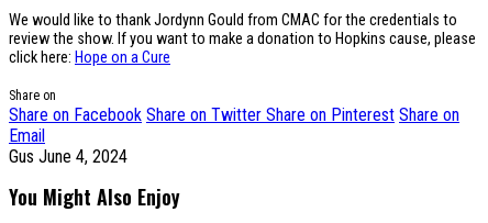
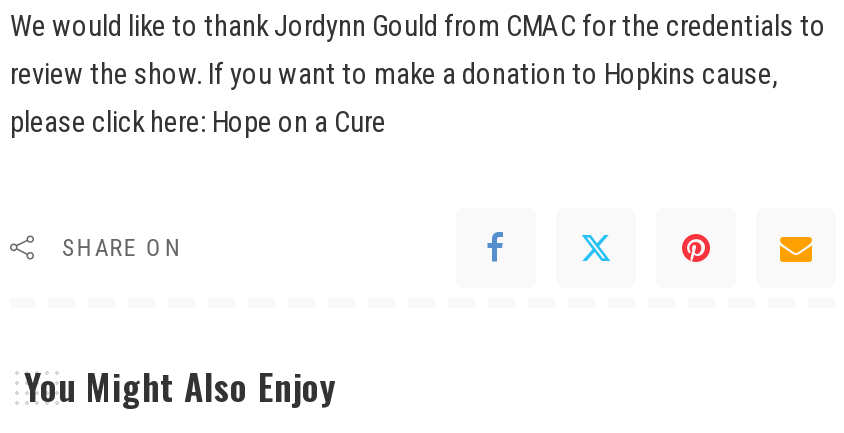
- Share on
- Share on Facebook Share on Twitter Share on Pinterest Share on
- Email
- Gus June 4, 2024
+ SHARE ON
